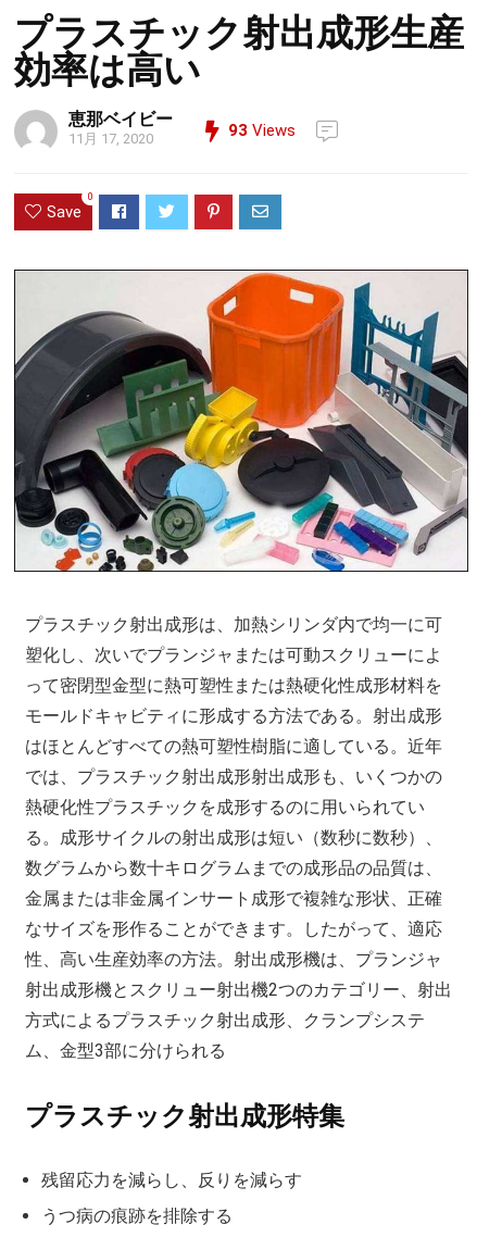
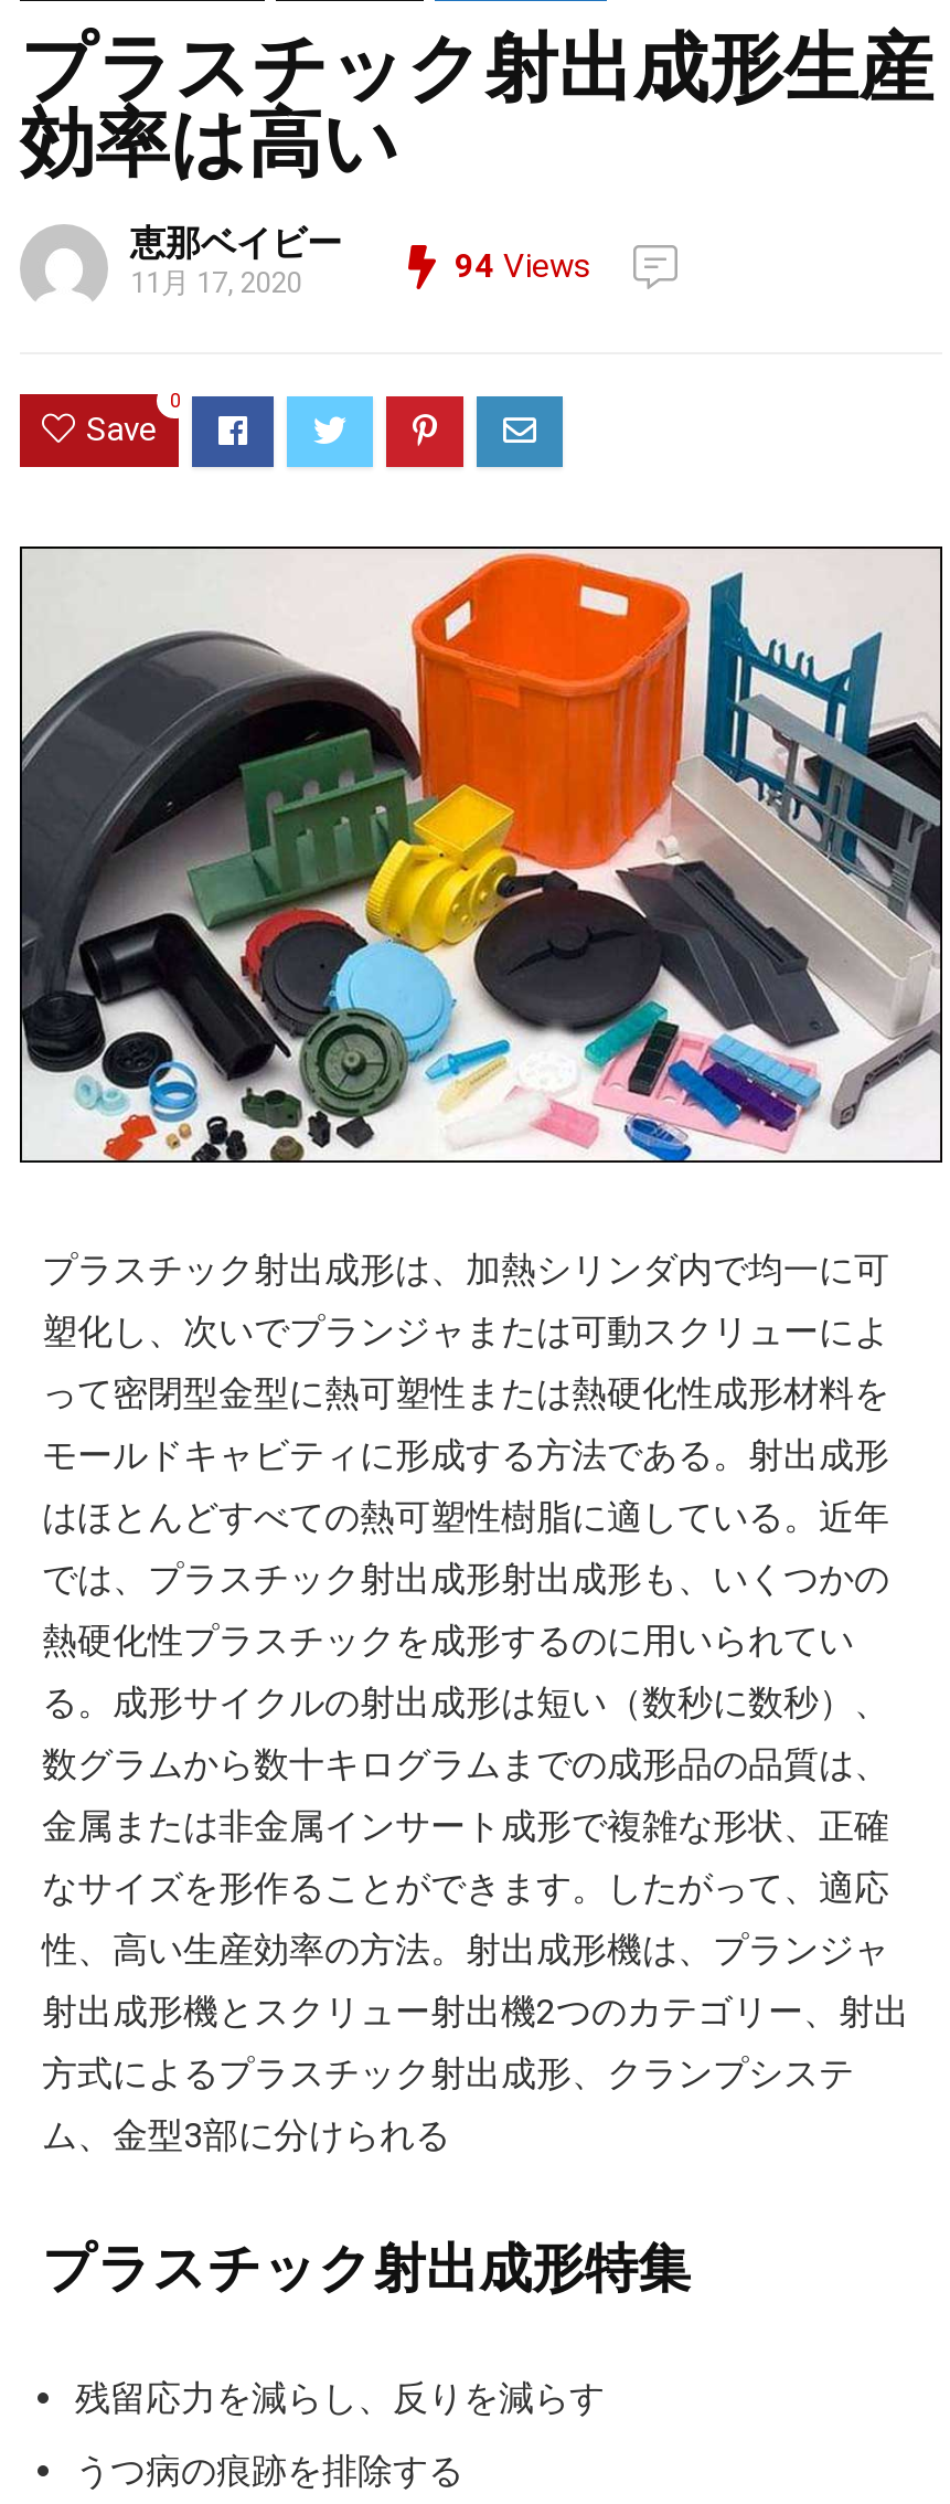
- 93 Views
+ 94 Views
